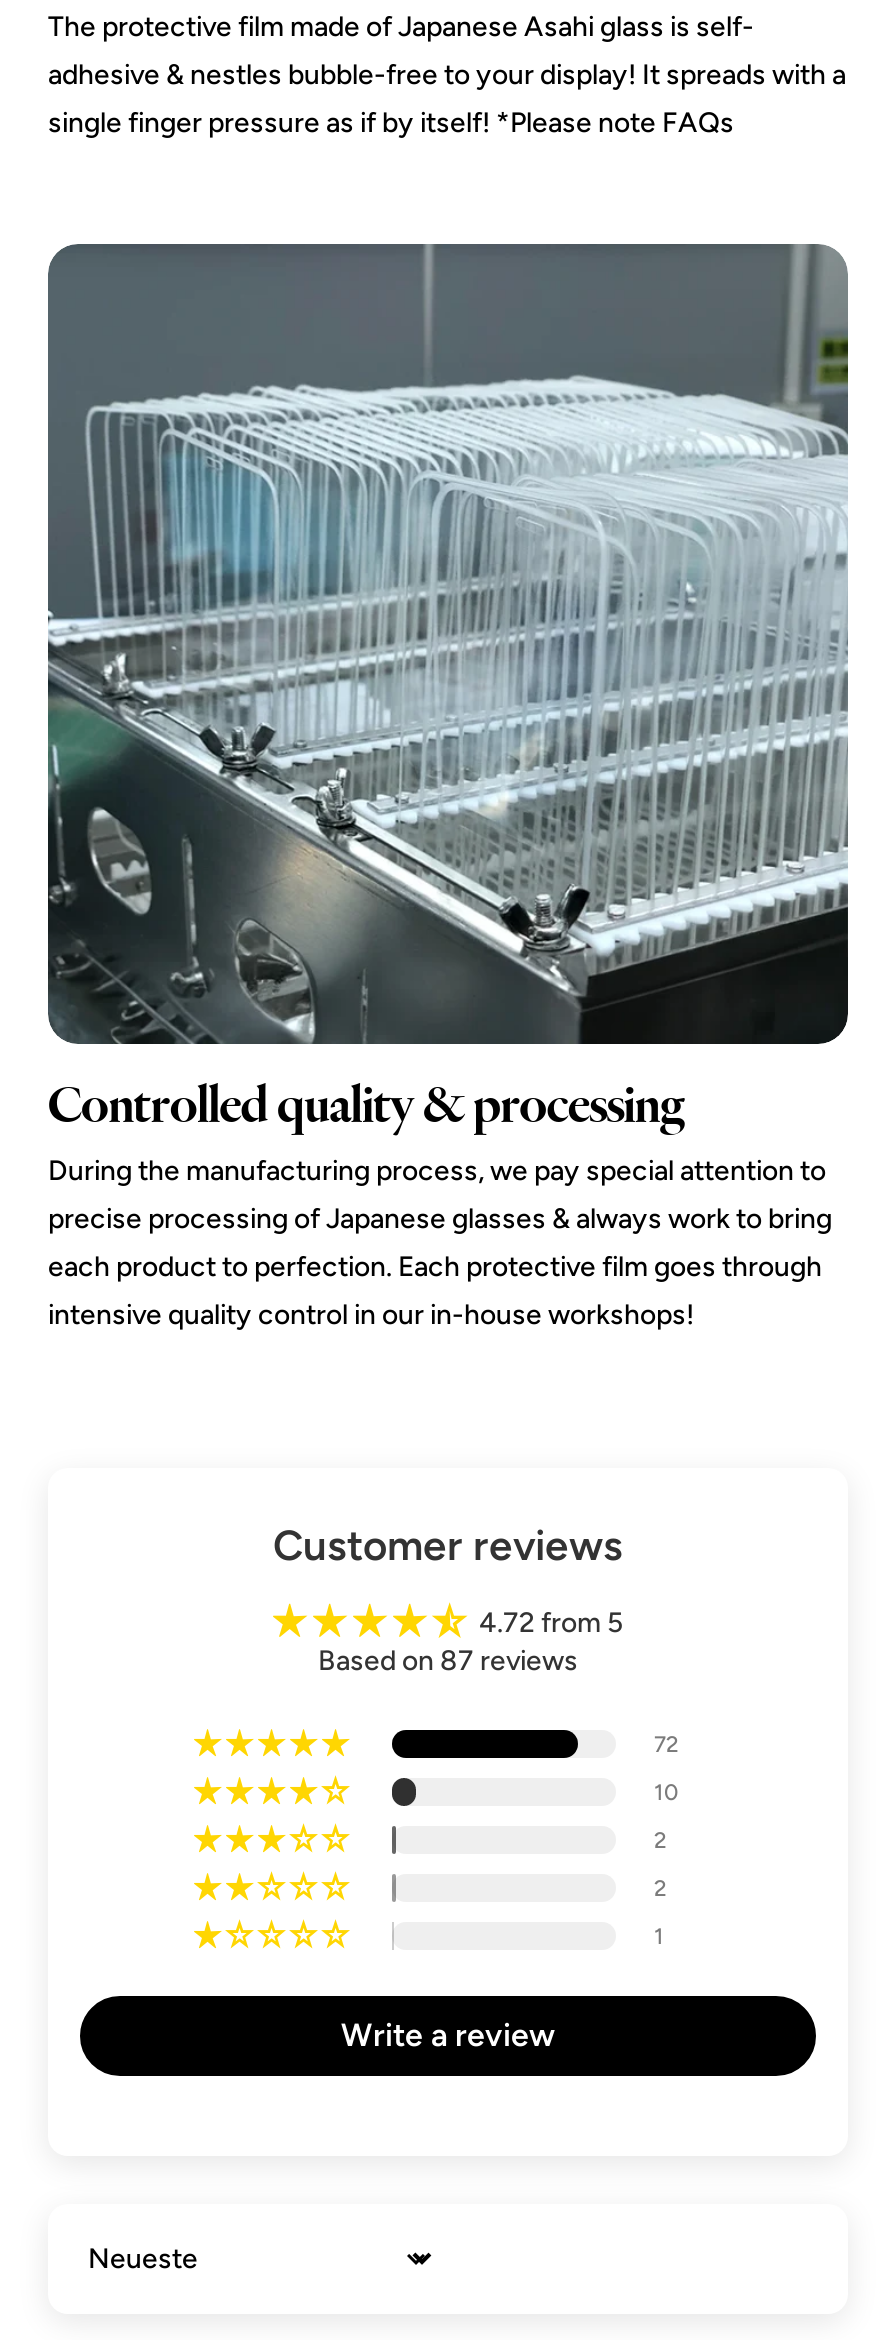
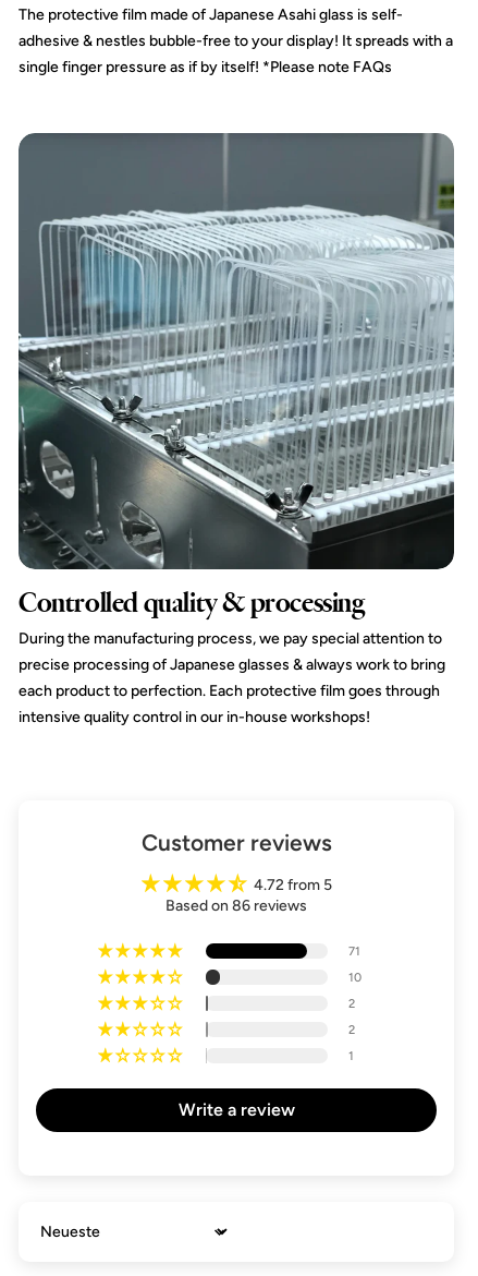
- Based on 87 reviews
+ Based on 86 reviews

- 72
+ 71
